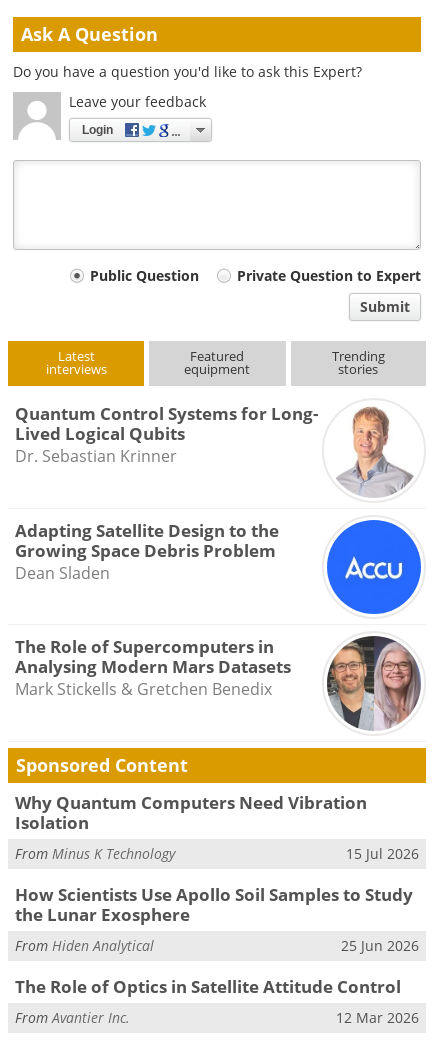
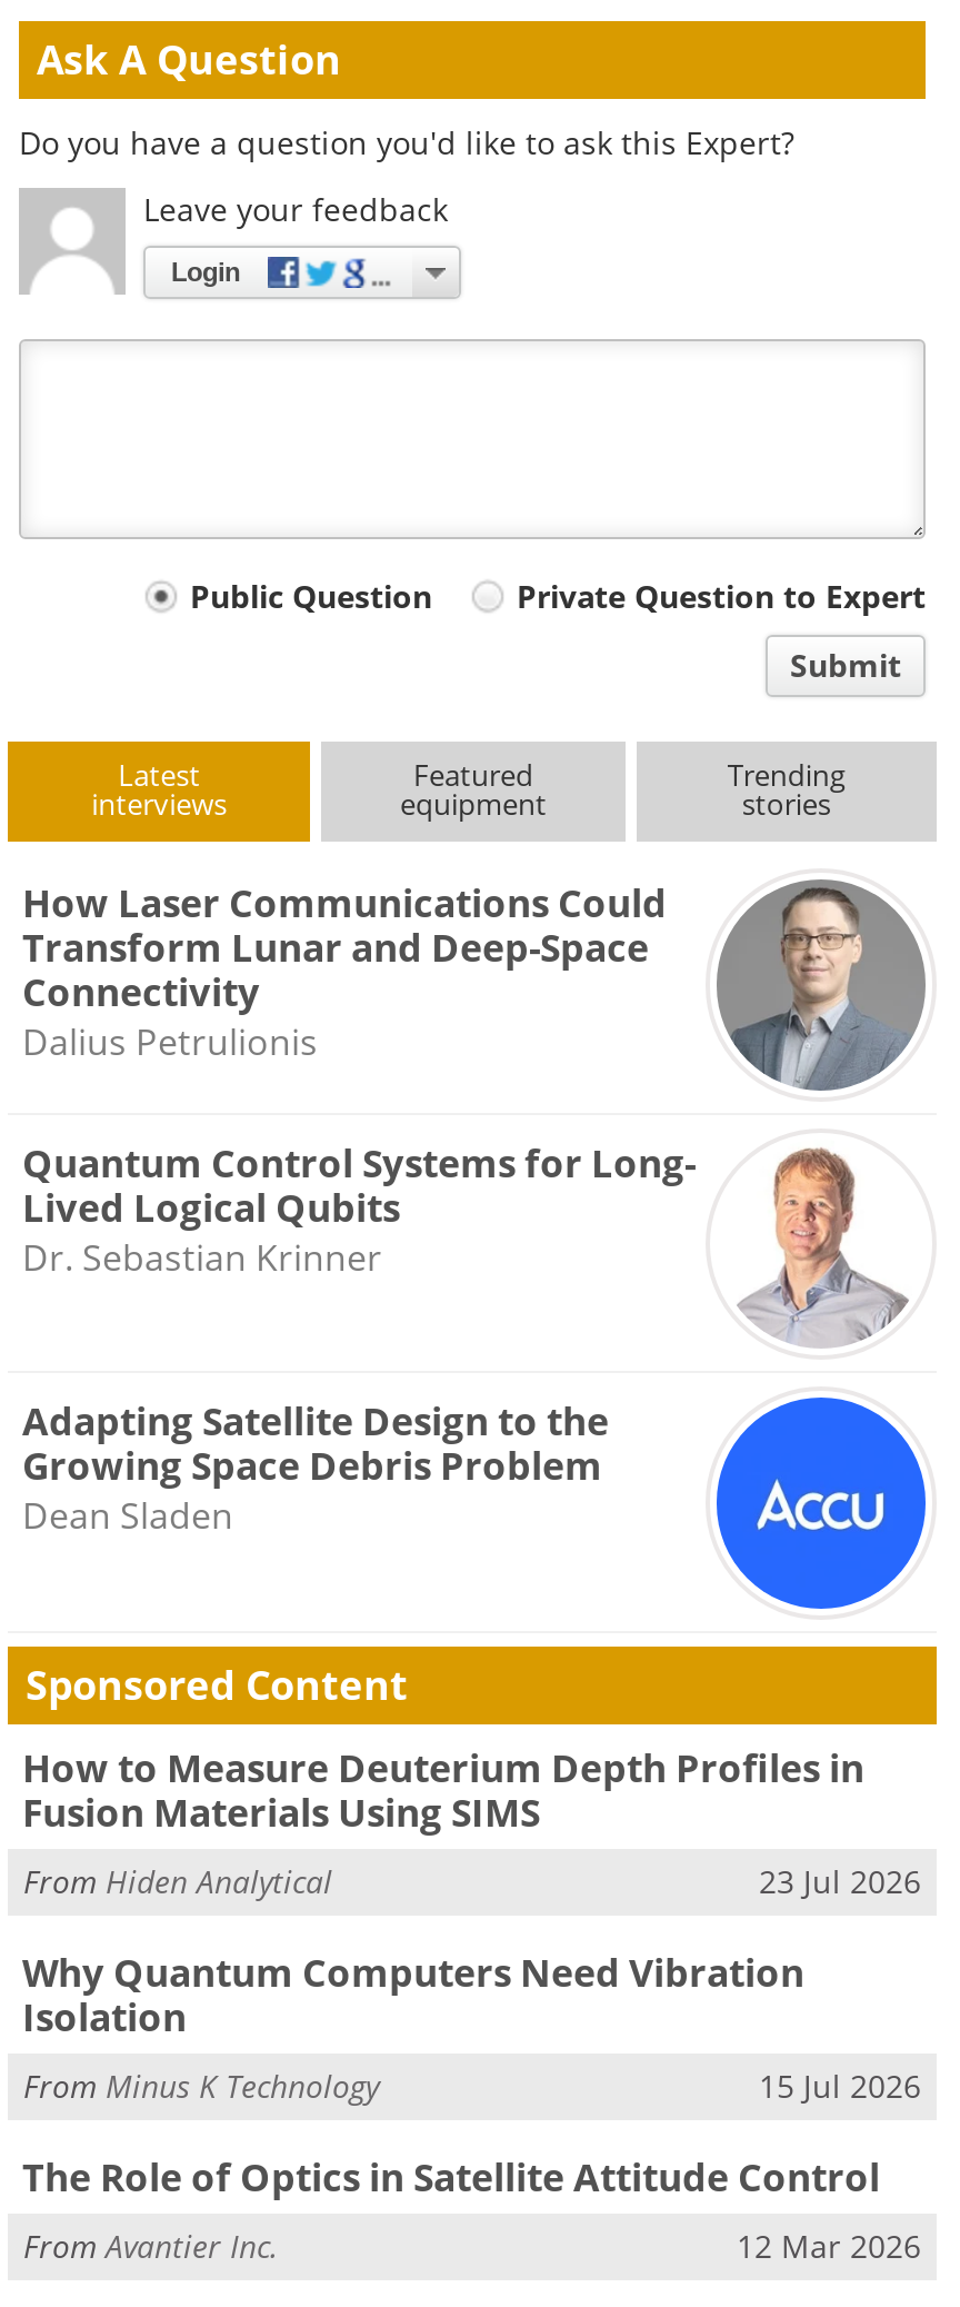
+ [image]
+ How Laser Communications Could
+ Transform Lunar and Deep-Space
+ Connectivity
+ Dalius Petrulionis

moved down: [image] | Quantum Control Systems for Long- | Lived Logical Qubits | Dr. Sebastian Krinner | Adapting Satellite Design to the | Growing Space Debris Problem | Dean Sladen

- [image]
- The Role of Supercomputers in
- Analysing Modern Mars Datasets
- Mark Stickells & Gretchen Benedix

+ How to Measure Deuterium Depth Profiles in
+ Fusion Materials Using SIMS
+ 23 Jul 2026

moved down: Why Quantum Computers Need Vibration | Isolation | From Minus K Technology | 15 Jul 2026

- How Scientists Use Apollo Soil Samples to Study
- the Lunar Exosphere
- 25 Jun 2026

moved up: From Hiden Analytical
